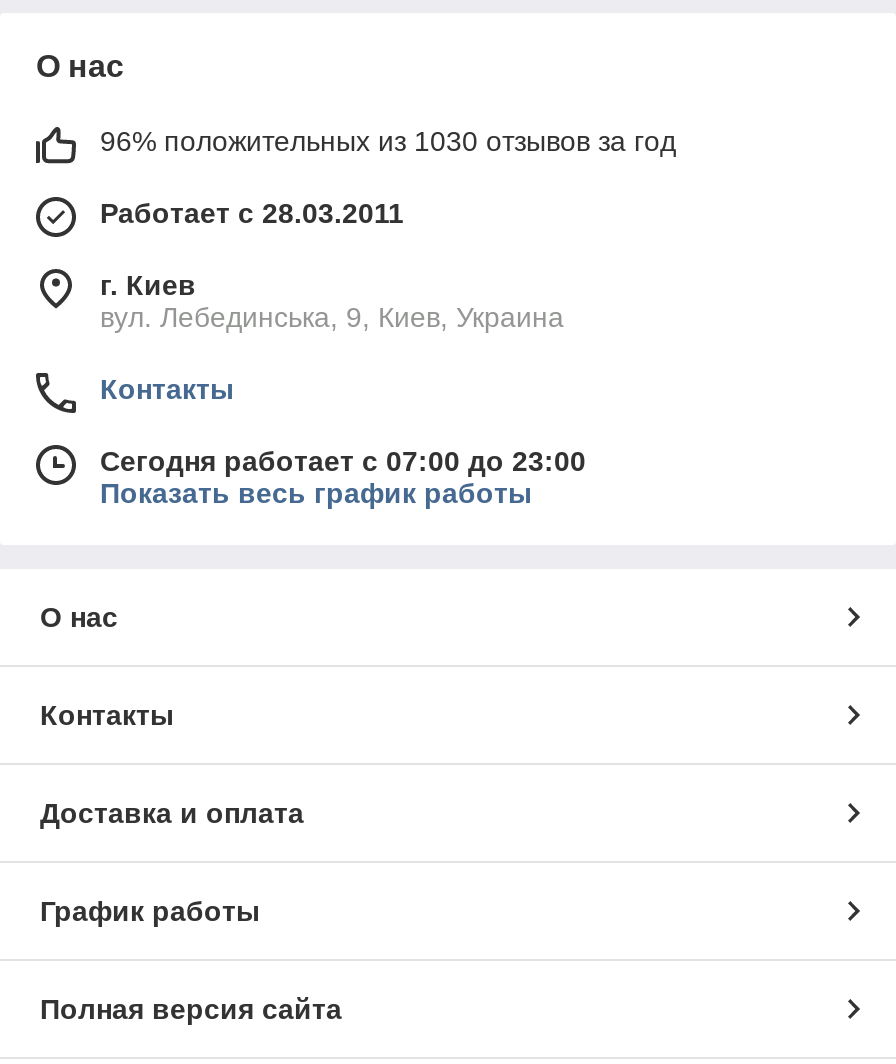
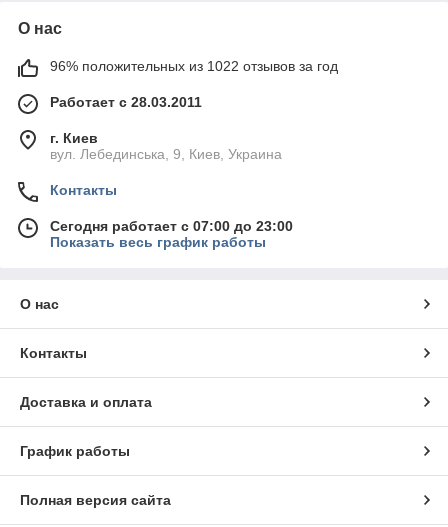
- 96% положительных из 1030 отзывов за год
+ 96% положительных из 1022 отзывов за год
